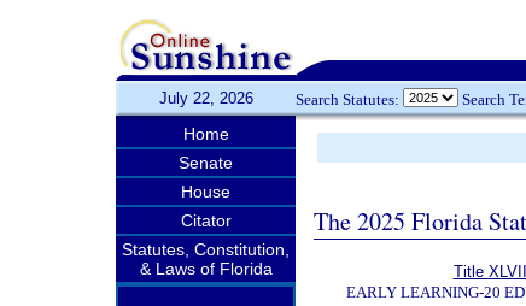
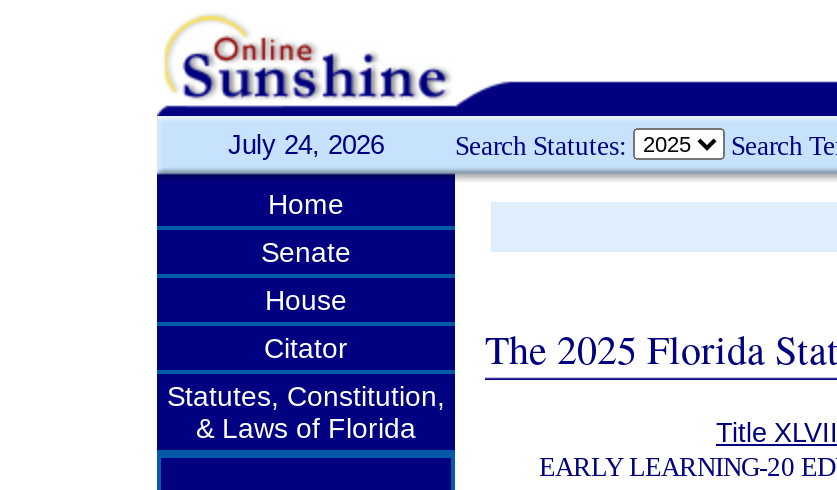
- July 22, 2026
+ July 24, 2026
